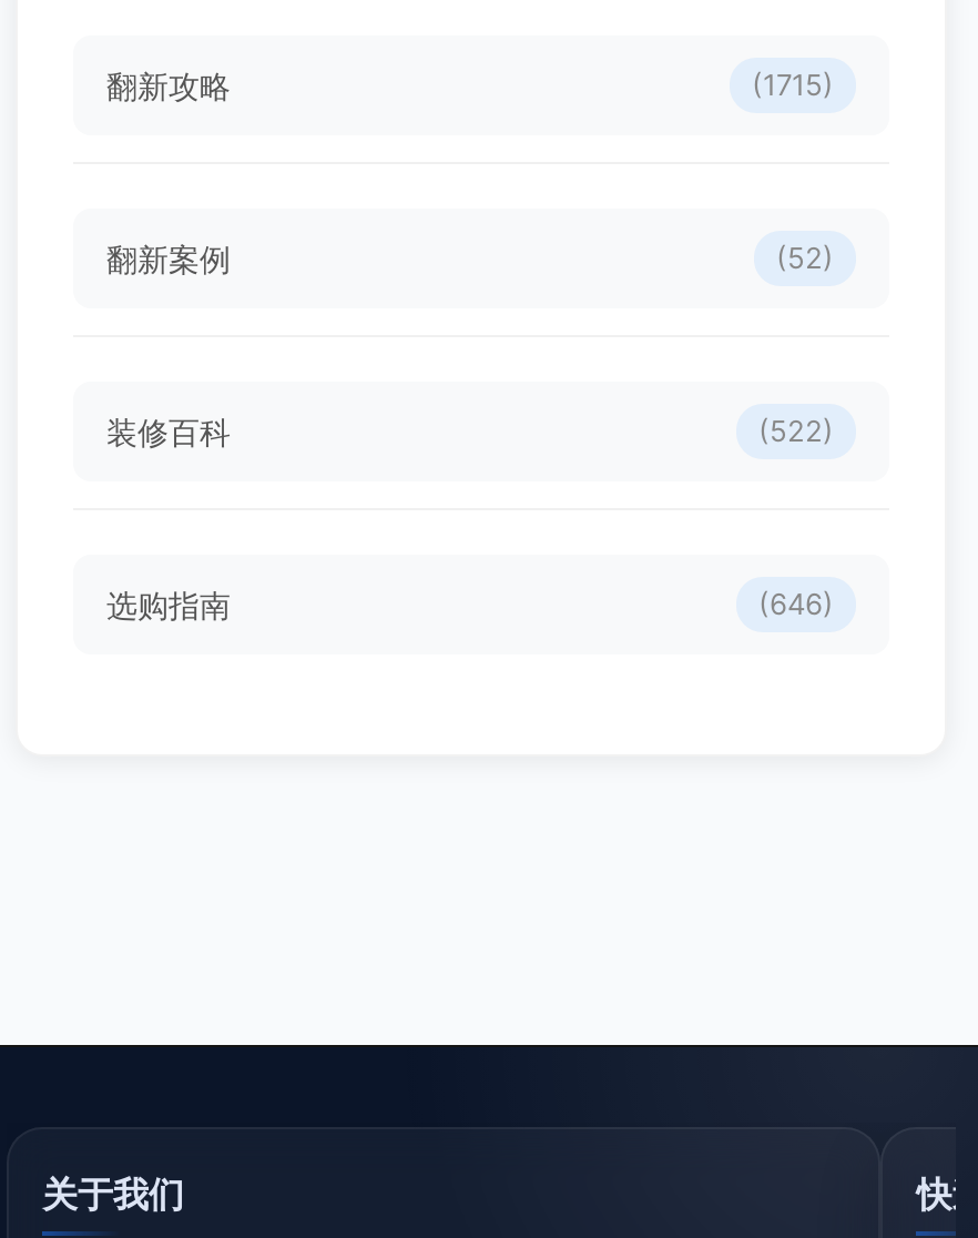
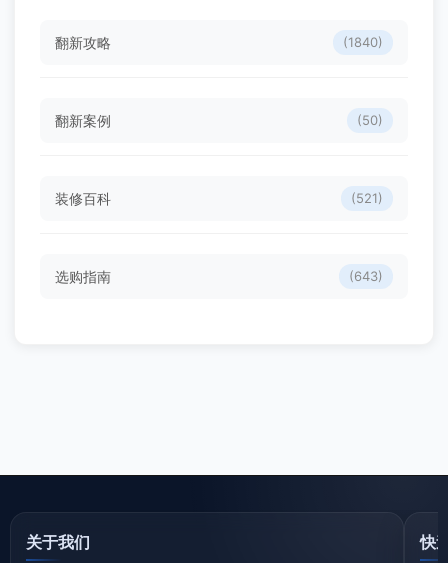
- (1715)
+ (1840)

- (52)
+ (50)

- (522)
+ (521)

- (646)
+ (643)
